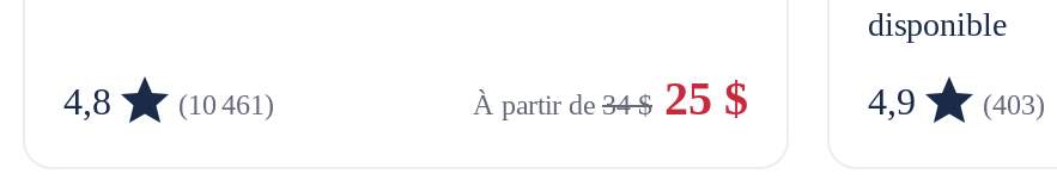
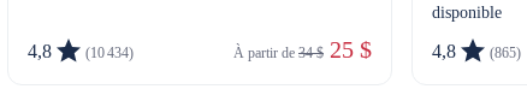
- 4,8 (10 461)
+ 4,8 (10 434)

- 4,9
+ 4,8

- (403)
+ (865)
